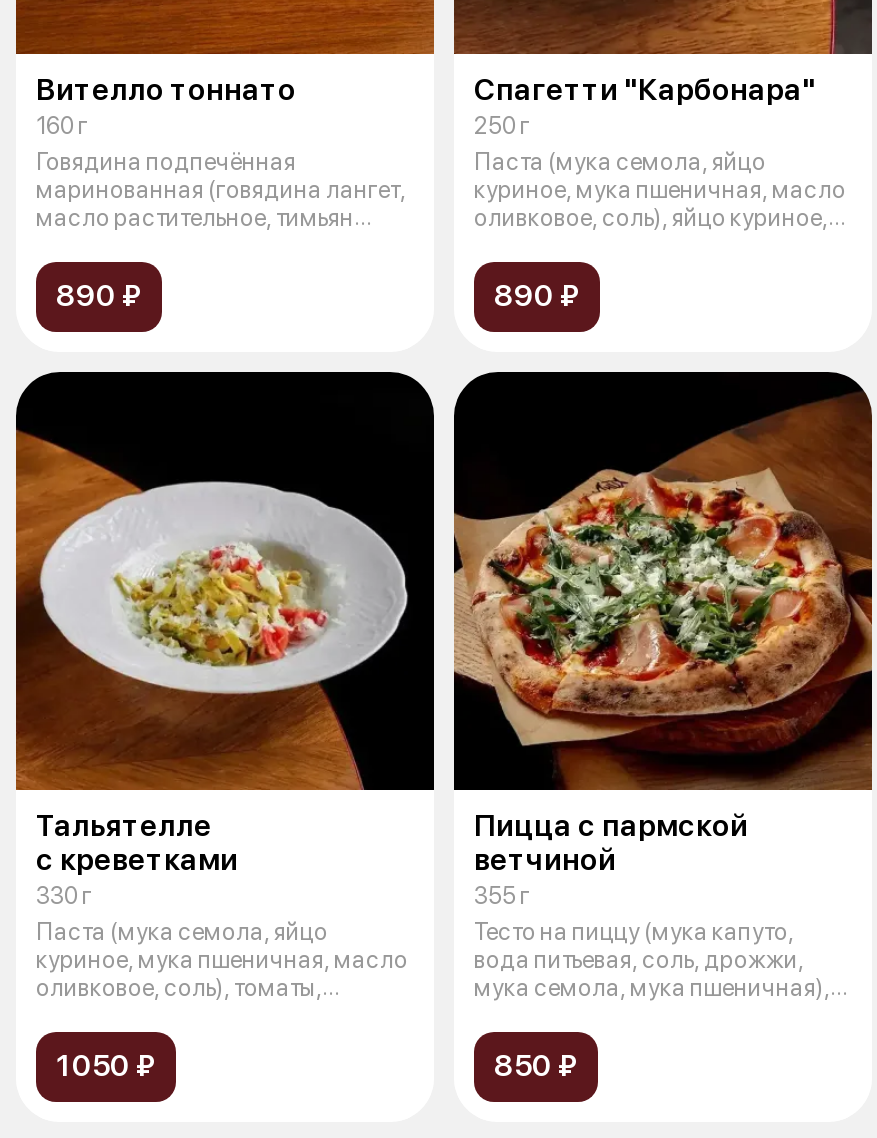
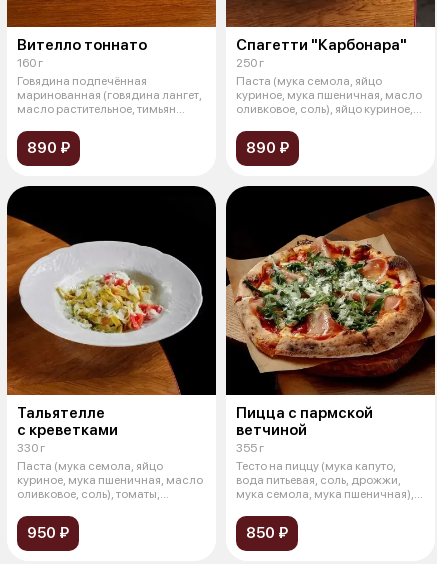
- 1050 ₽
+ 950 ₽
